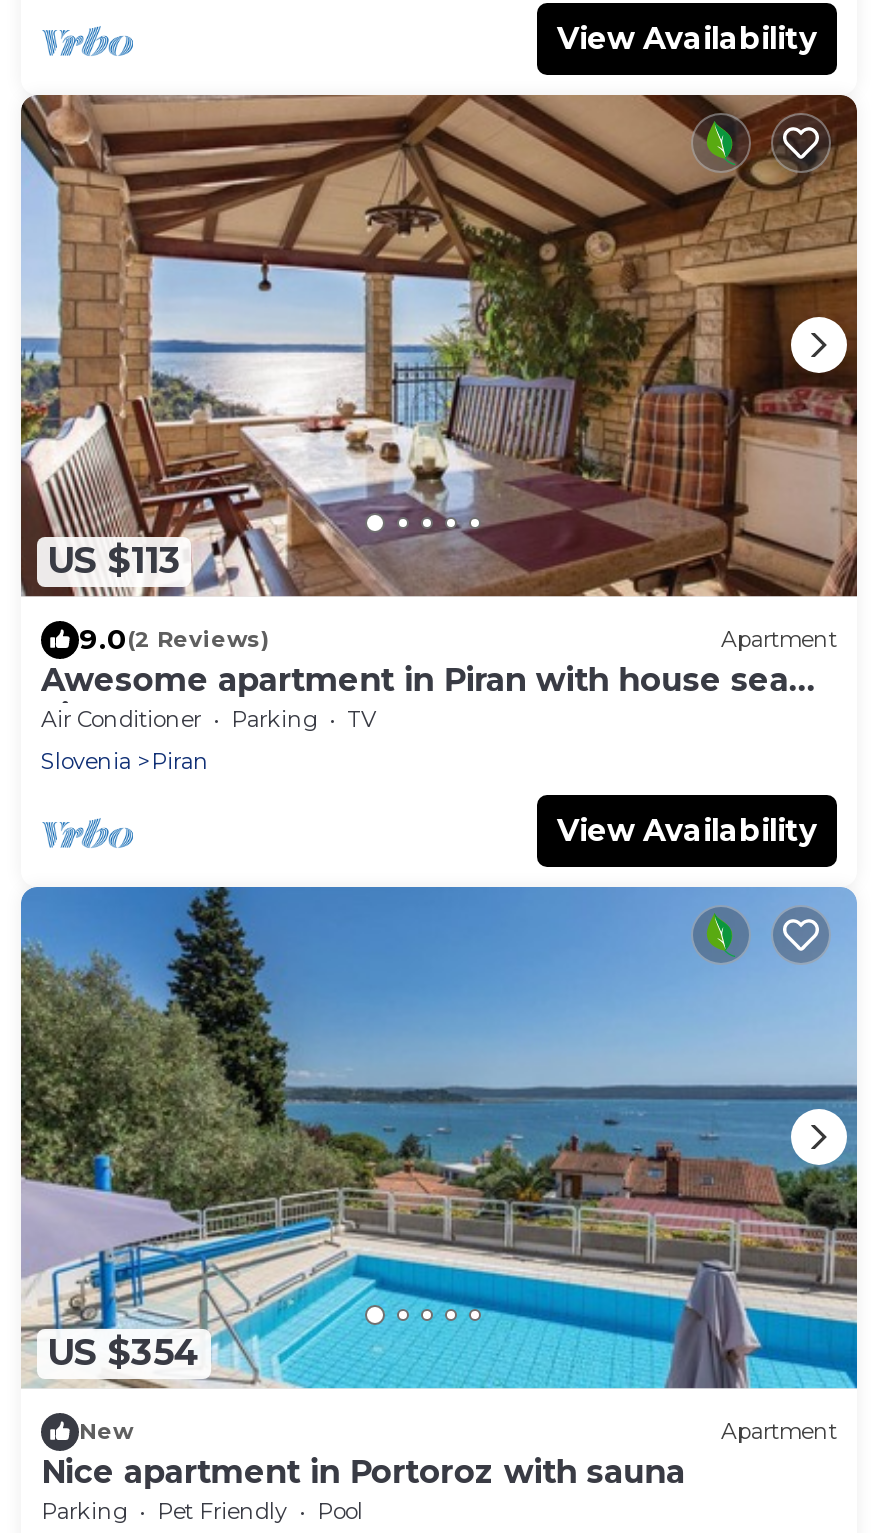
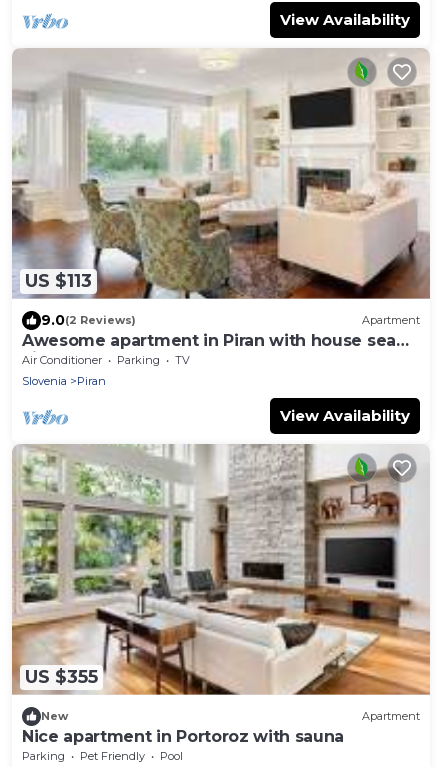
- [image]
+ [image]

- [image]
- US $354
+ [image]
+ US $355
